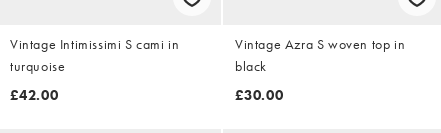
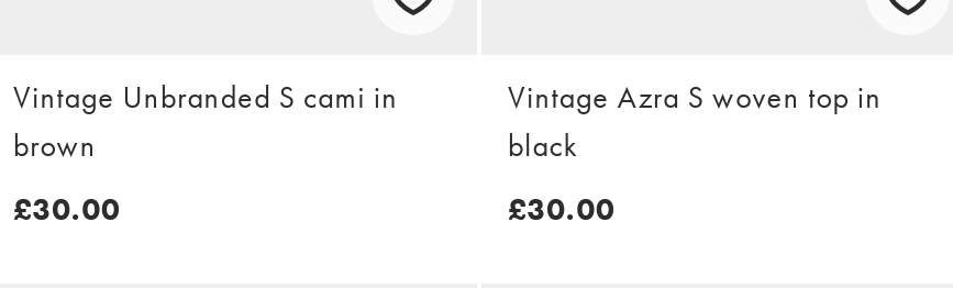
- Vintage Intimissimi S cami in
- turquoise
+ Vintage Unbranded S cami in
+ brown

- £42.00
+ £30.00
